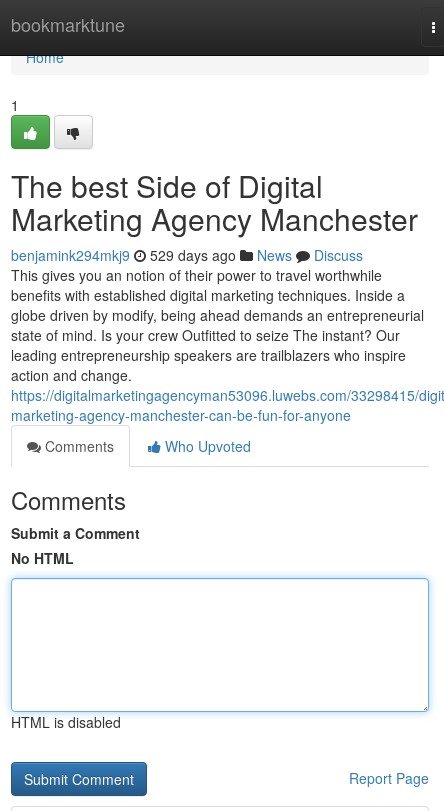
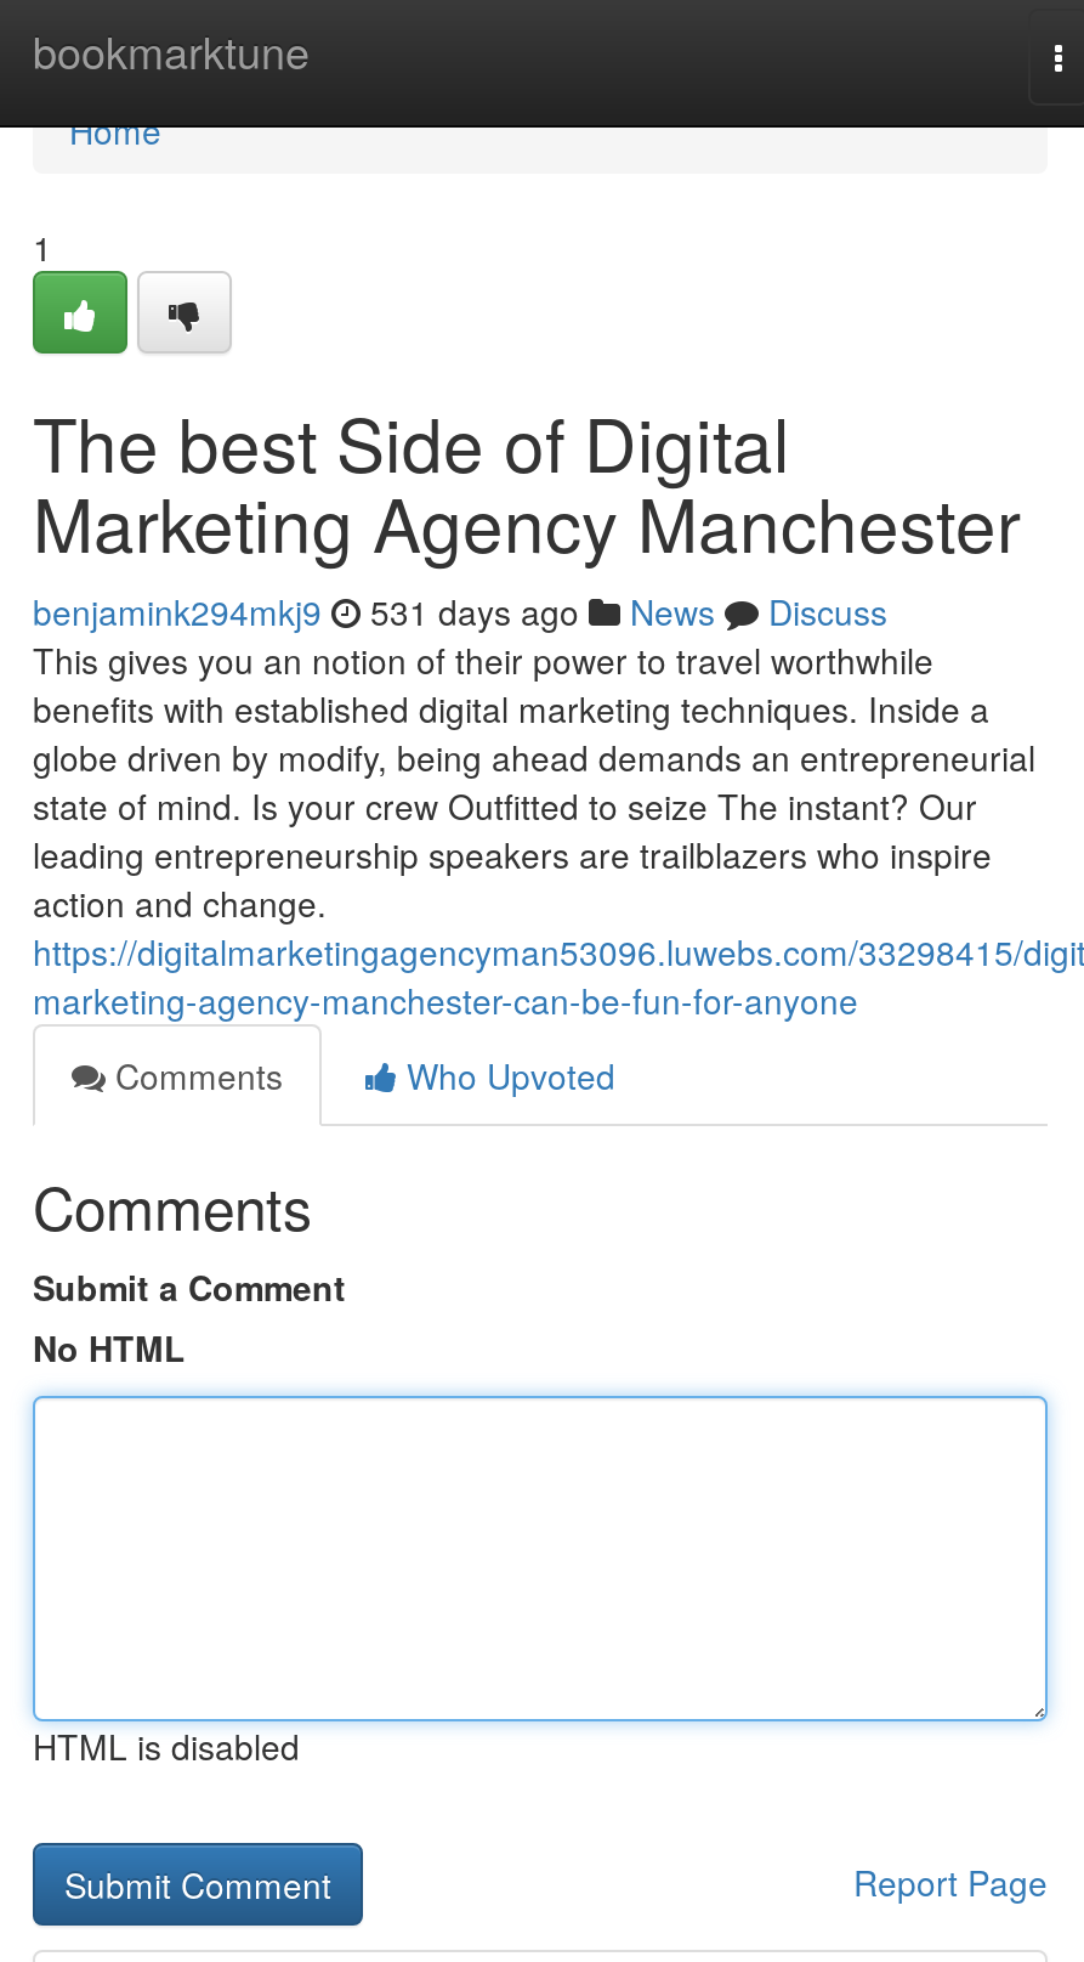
- benjamink294mkj9 529 days ago News Discuss
+ benjamink294mkj9 531 days ago News Discuss
